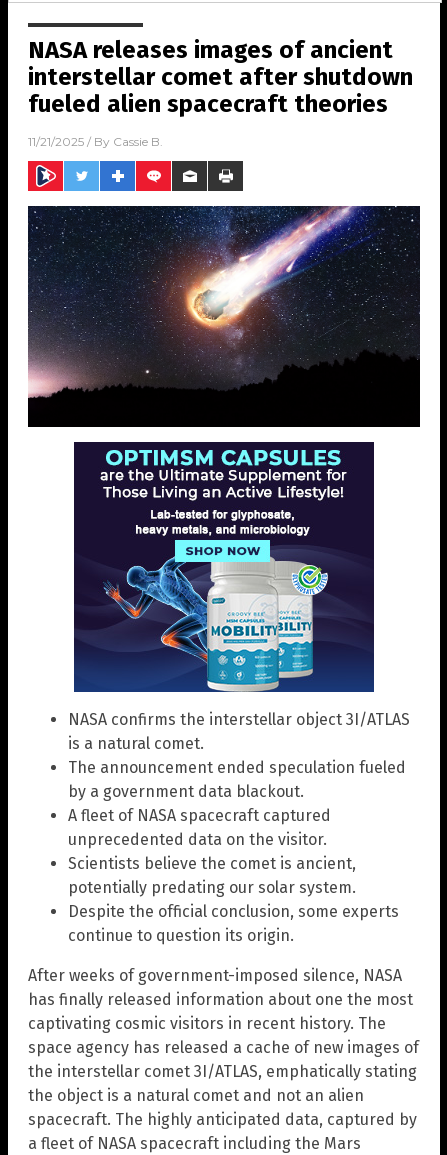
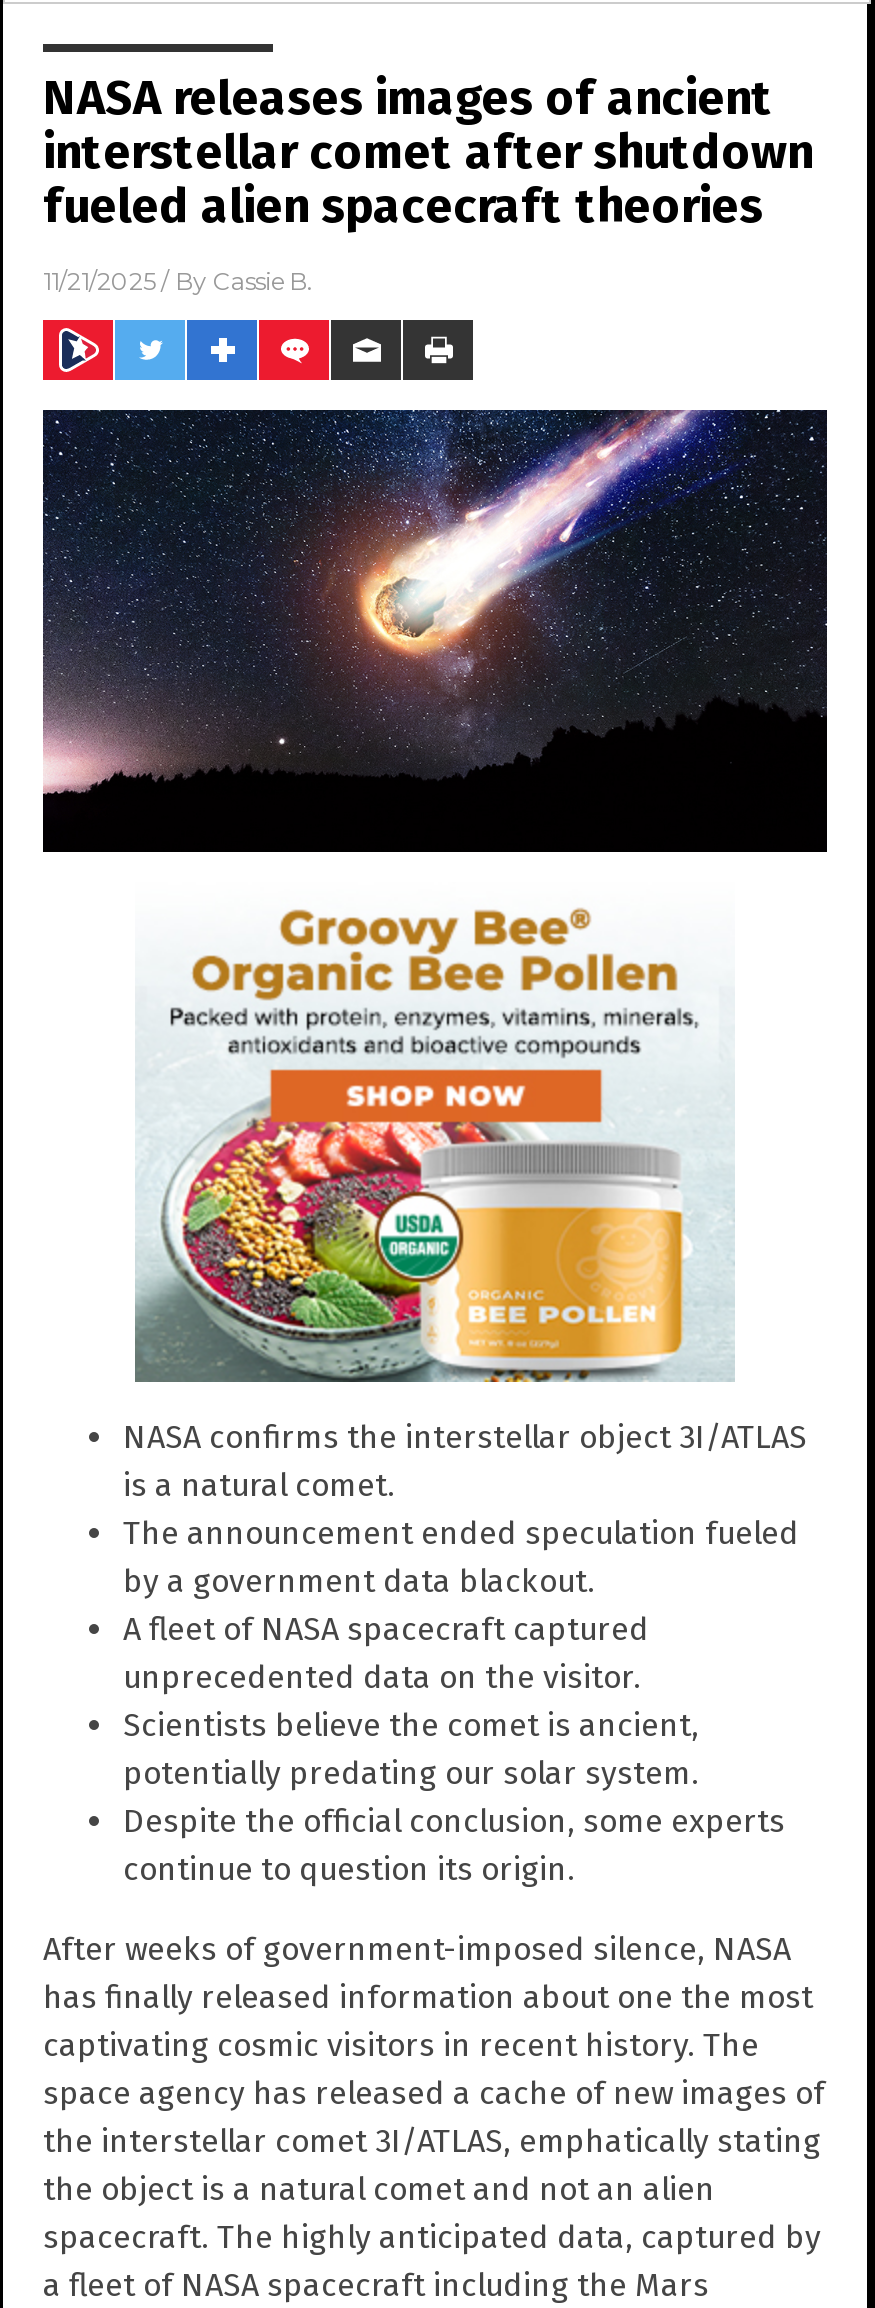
- [image]
+ [image]
